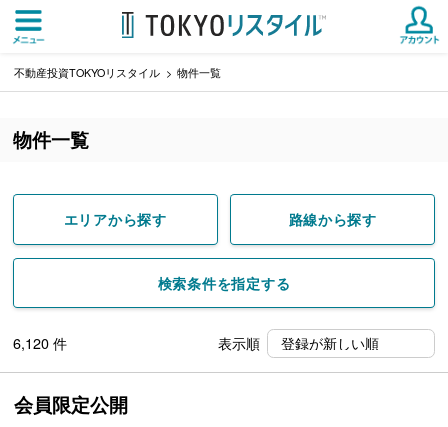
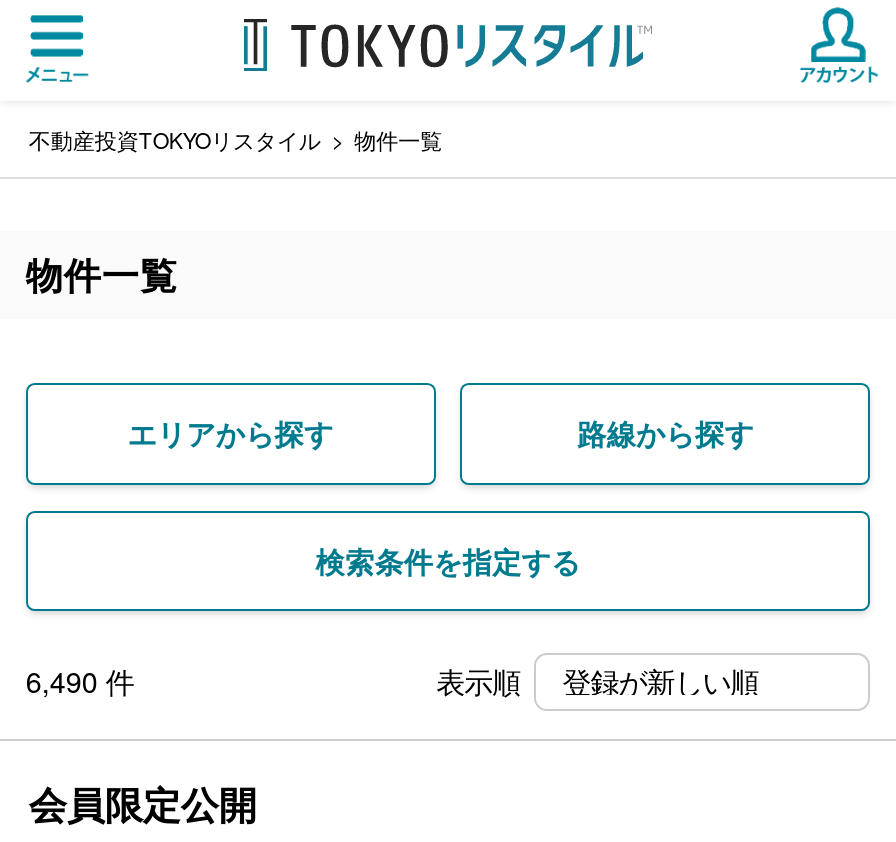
- 6,120件
+ 6,490件
